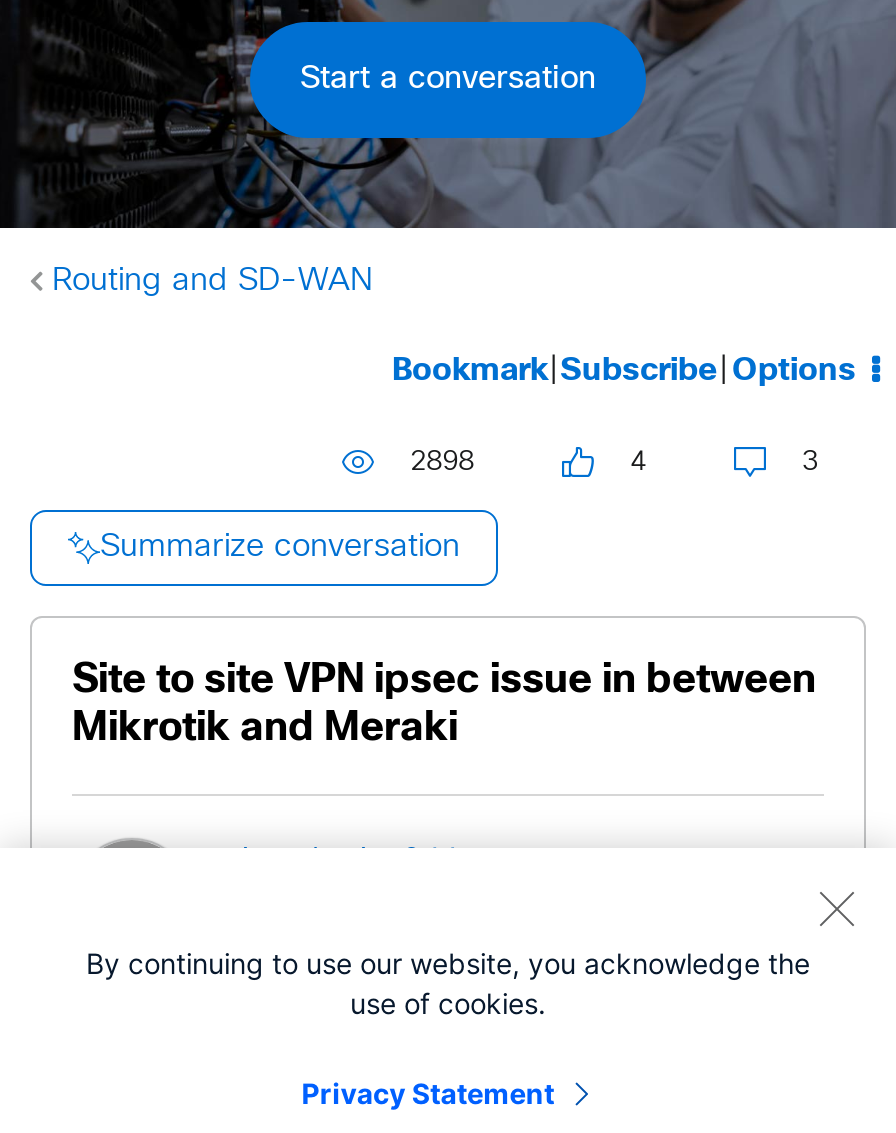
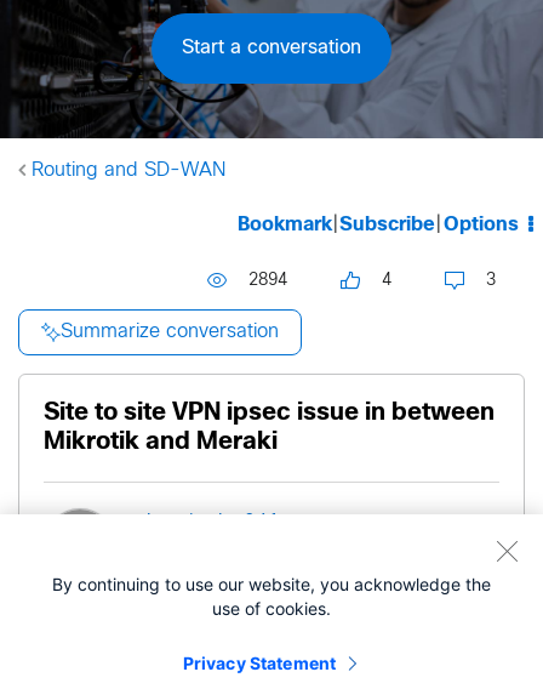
- 2898
+ 2894
